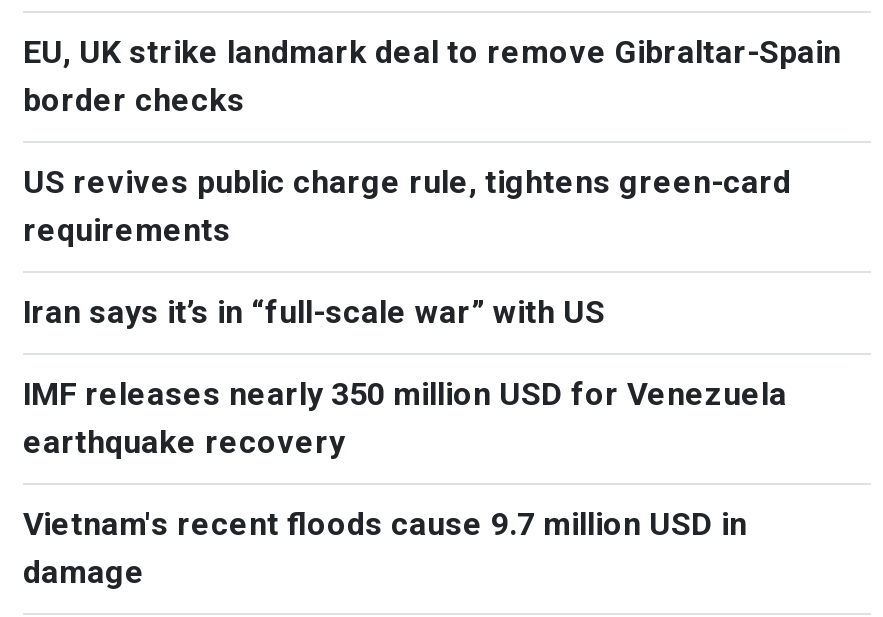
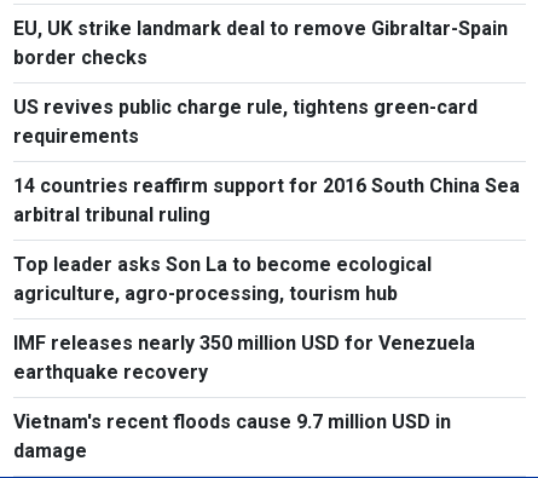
- Iran says it’s in “full-scale war” with US
+ 14 countries reaffirm support for 2016 South China Sea
+ arbitral tribunal ruling
+ Top leader asks Son La to become ecological
+ agriculture, agro-processing, tourism hub
